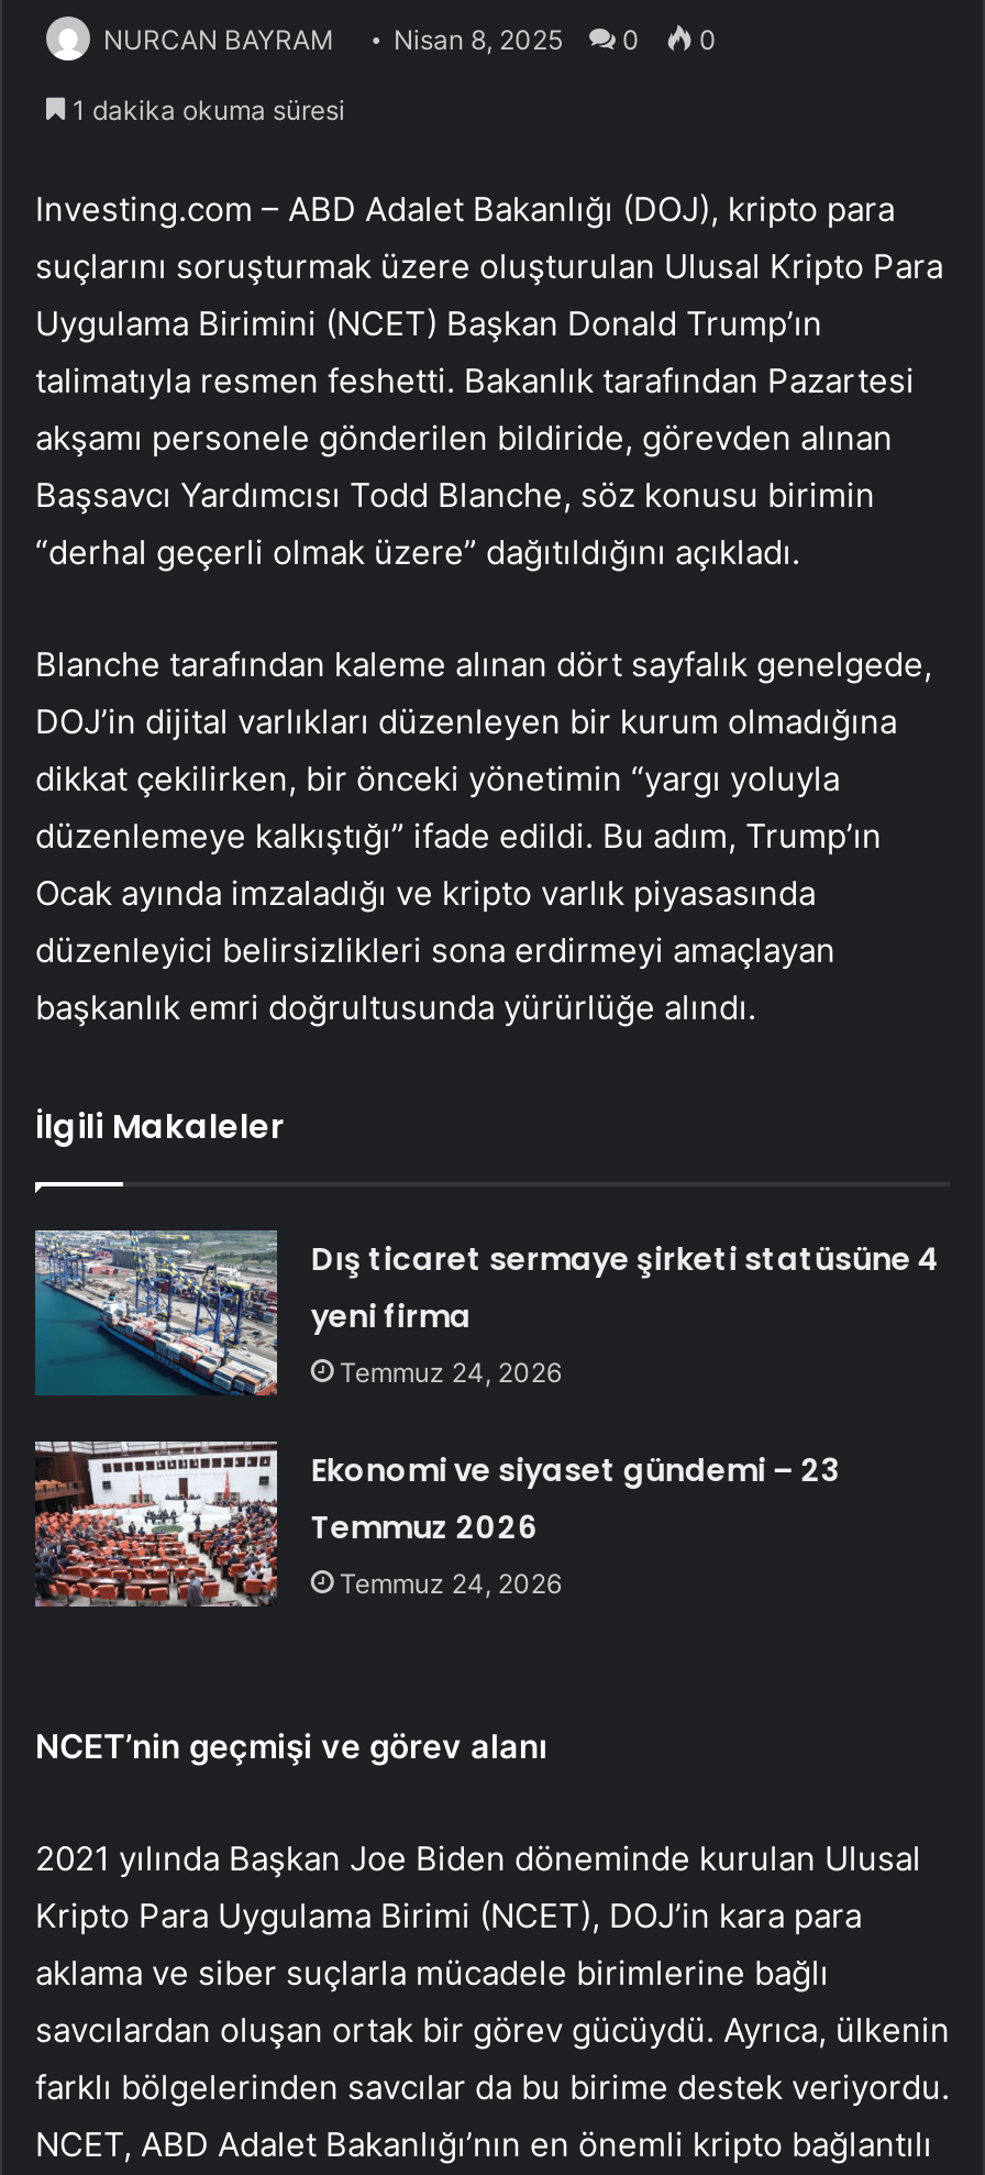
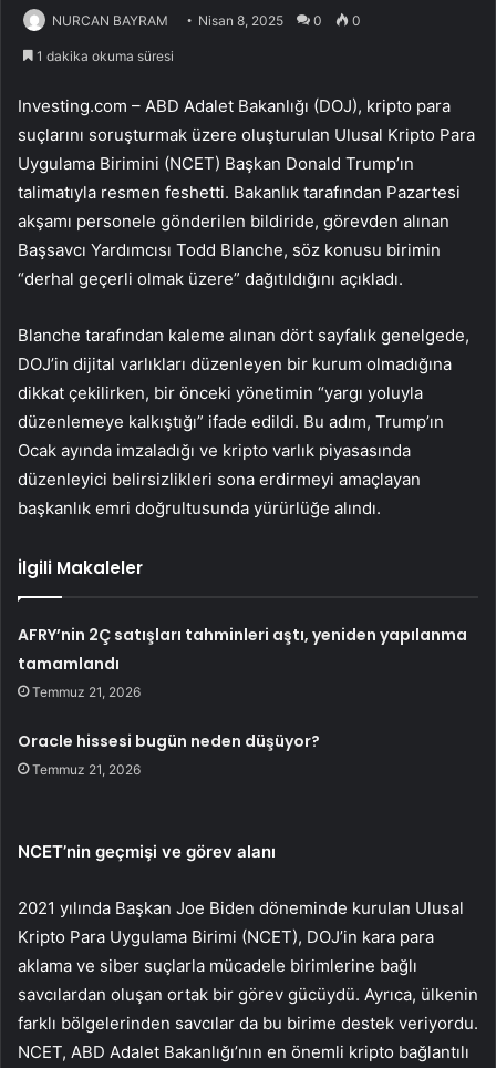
- Dış ticaret sermaye şirketi statüsüne 4
- yeni firma
- Temmuz 24, 2026
+ AFRY’nin 2Ç satışları tahminleri aştı, yeniden yapılanma
+ tamamlandı
+ Temmuz 21, 2026

- Ekonomi ve siyaset gündemi – 23
- Temmuz 2026
- Temmuz 24, 2026
+ Oracle hissesi bugün neden düşüyor?
+ Temmuz 21, 2026
